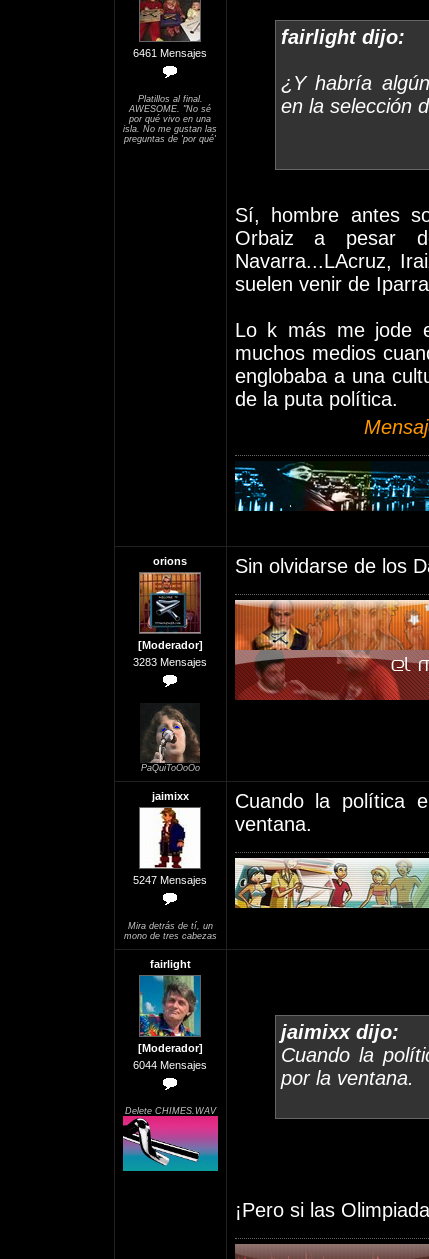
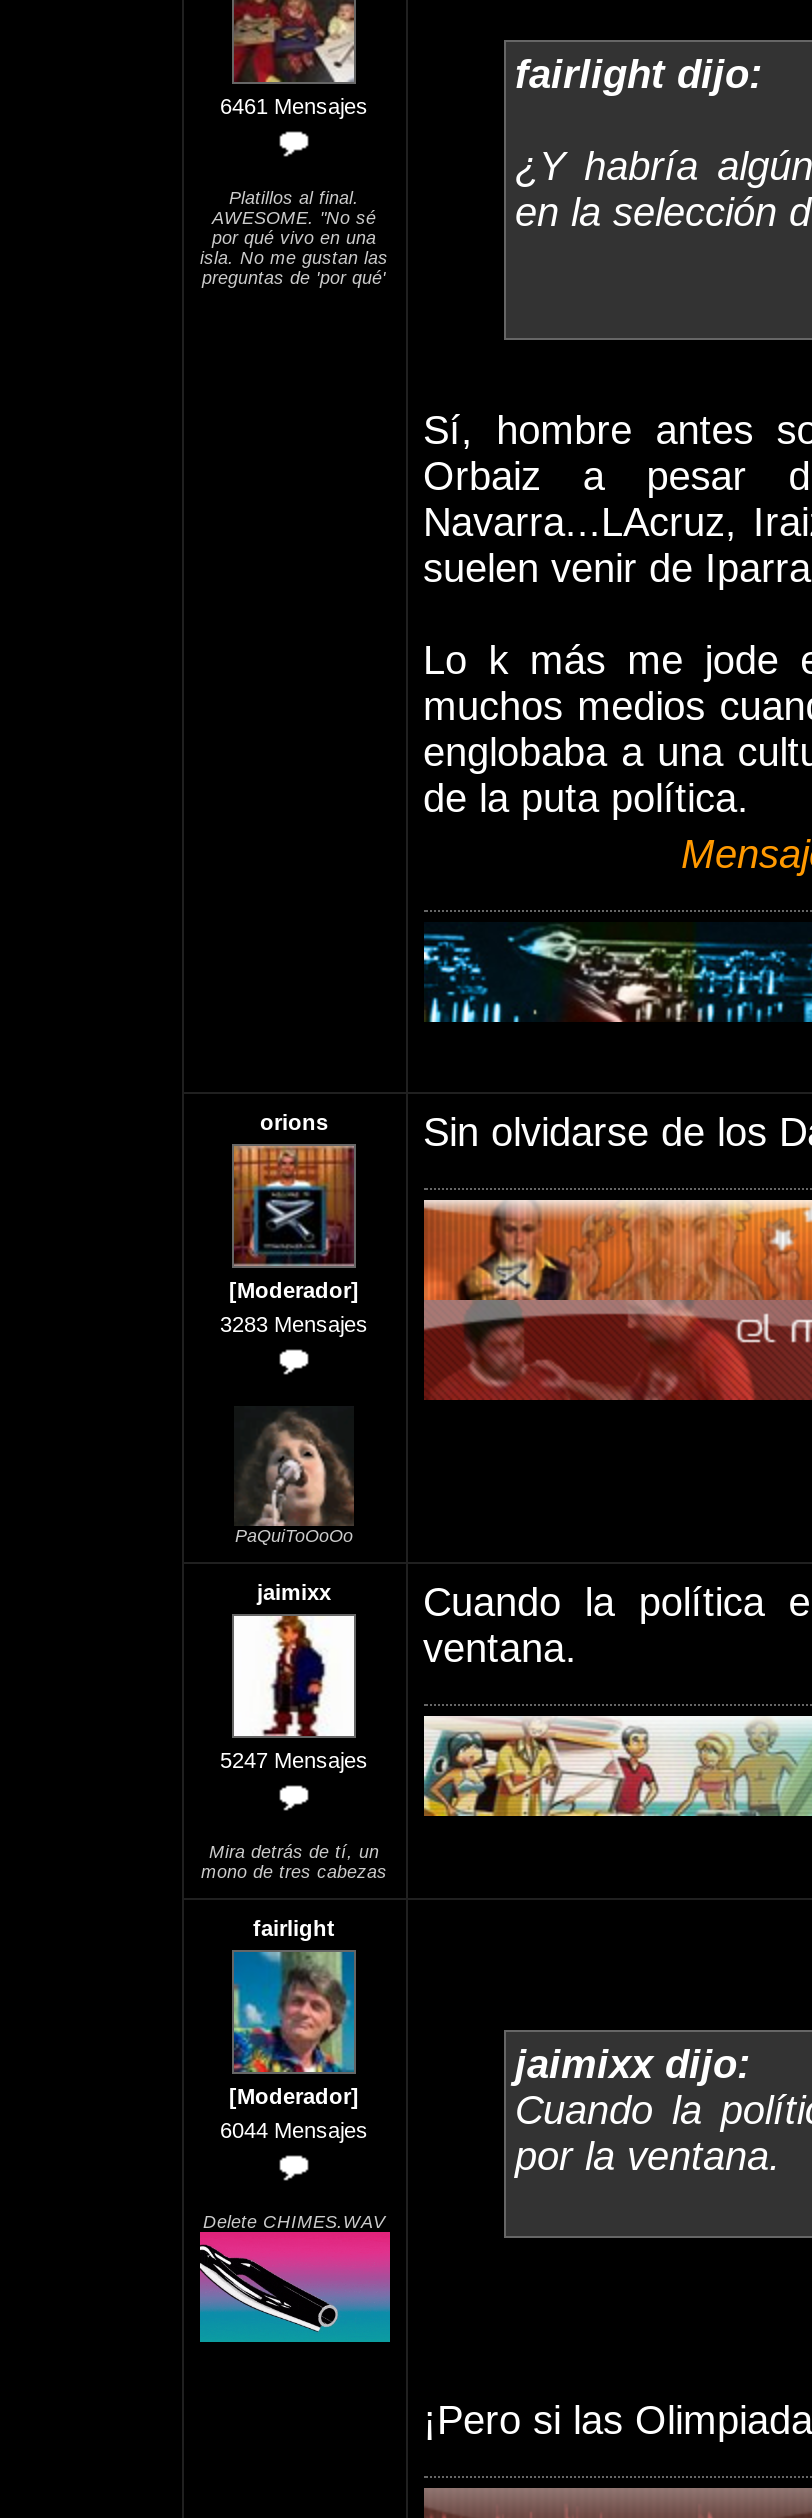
- [image]
+ [image]
